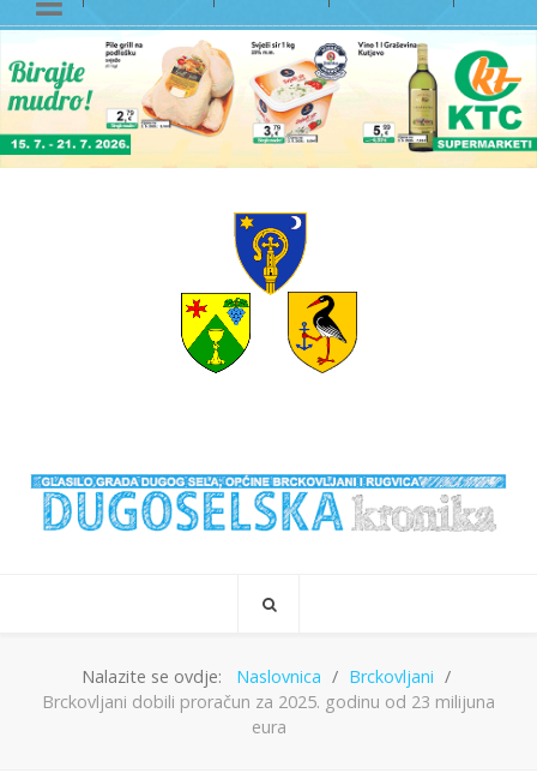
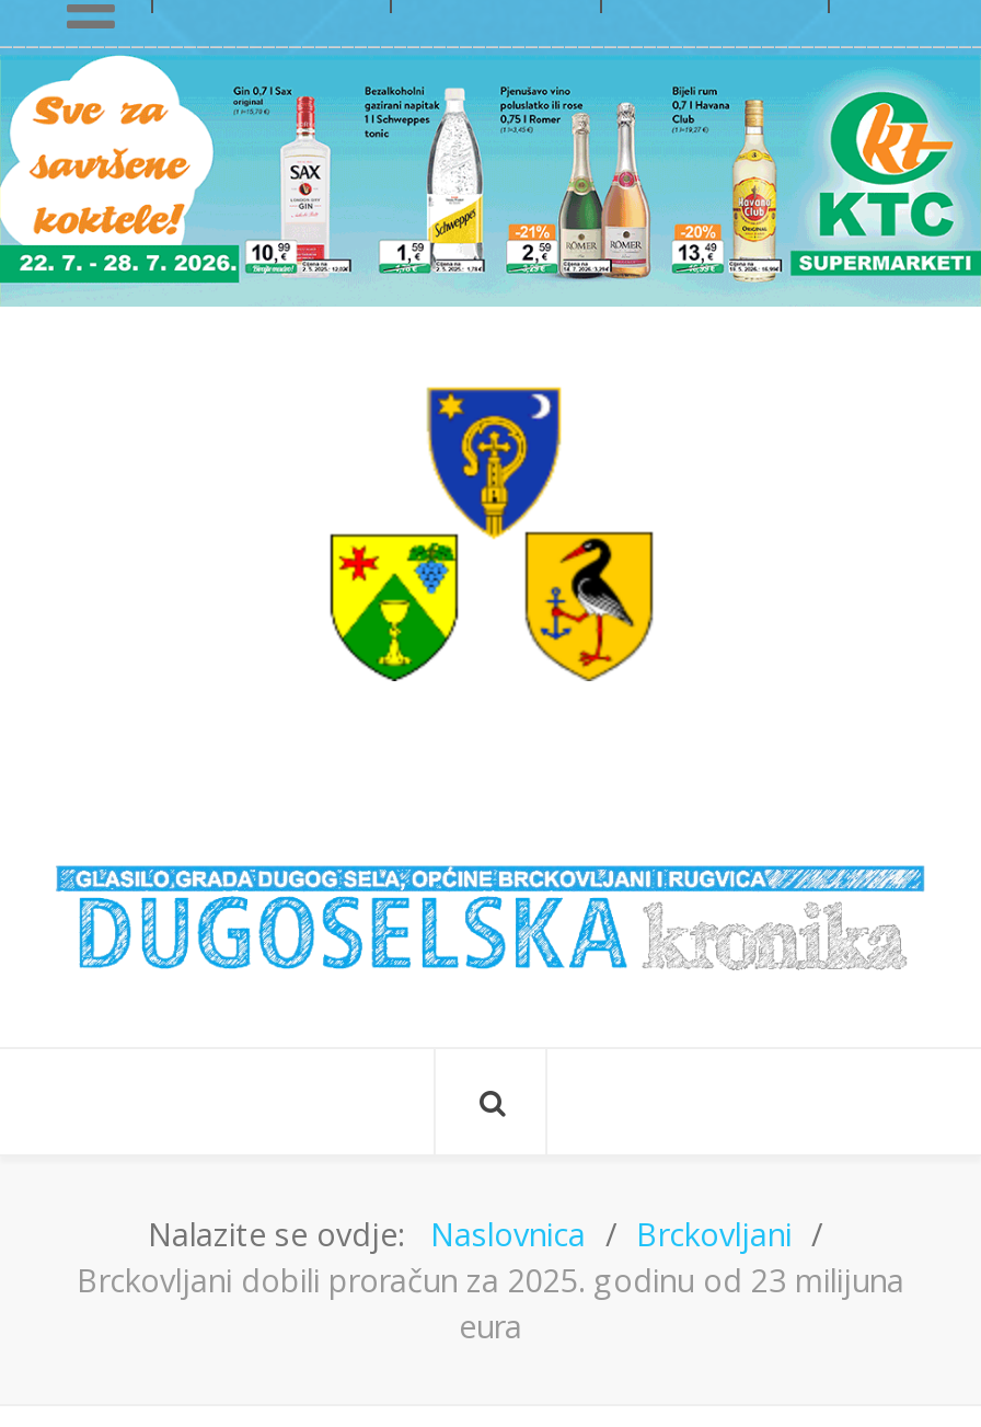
- [image]
+ [image]
